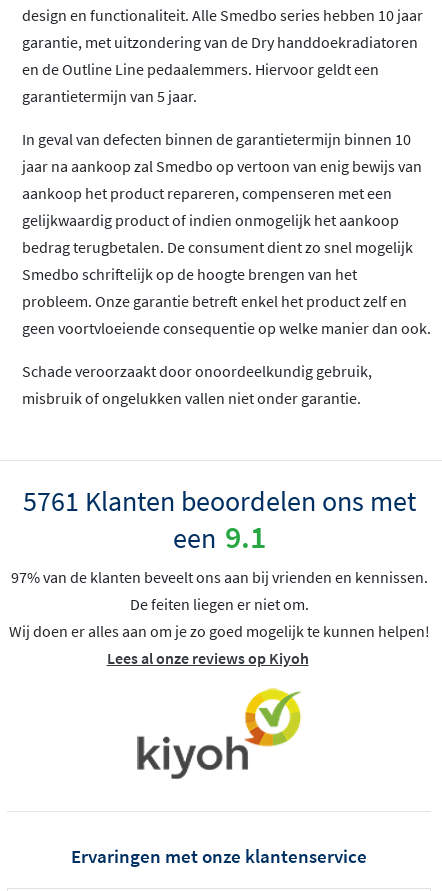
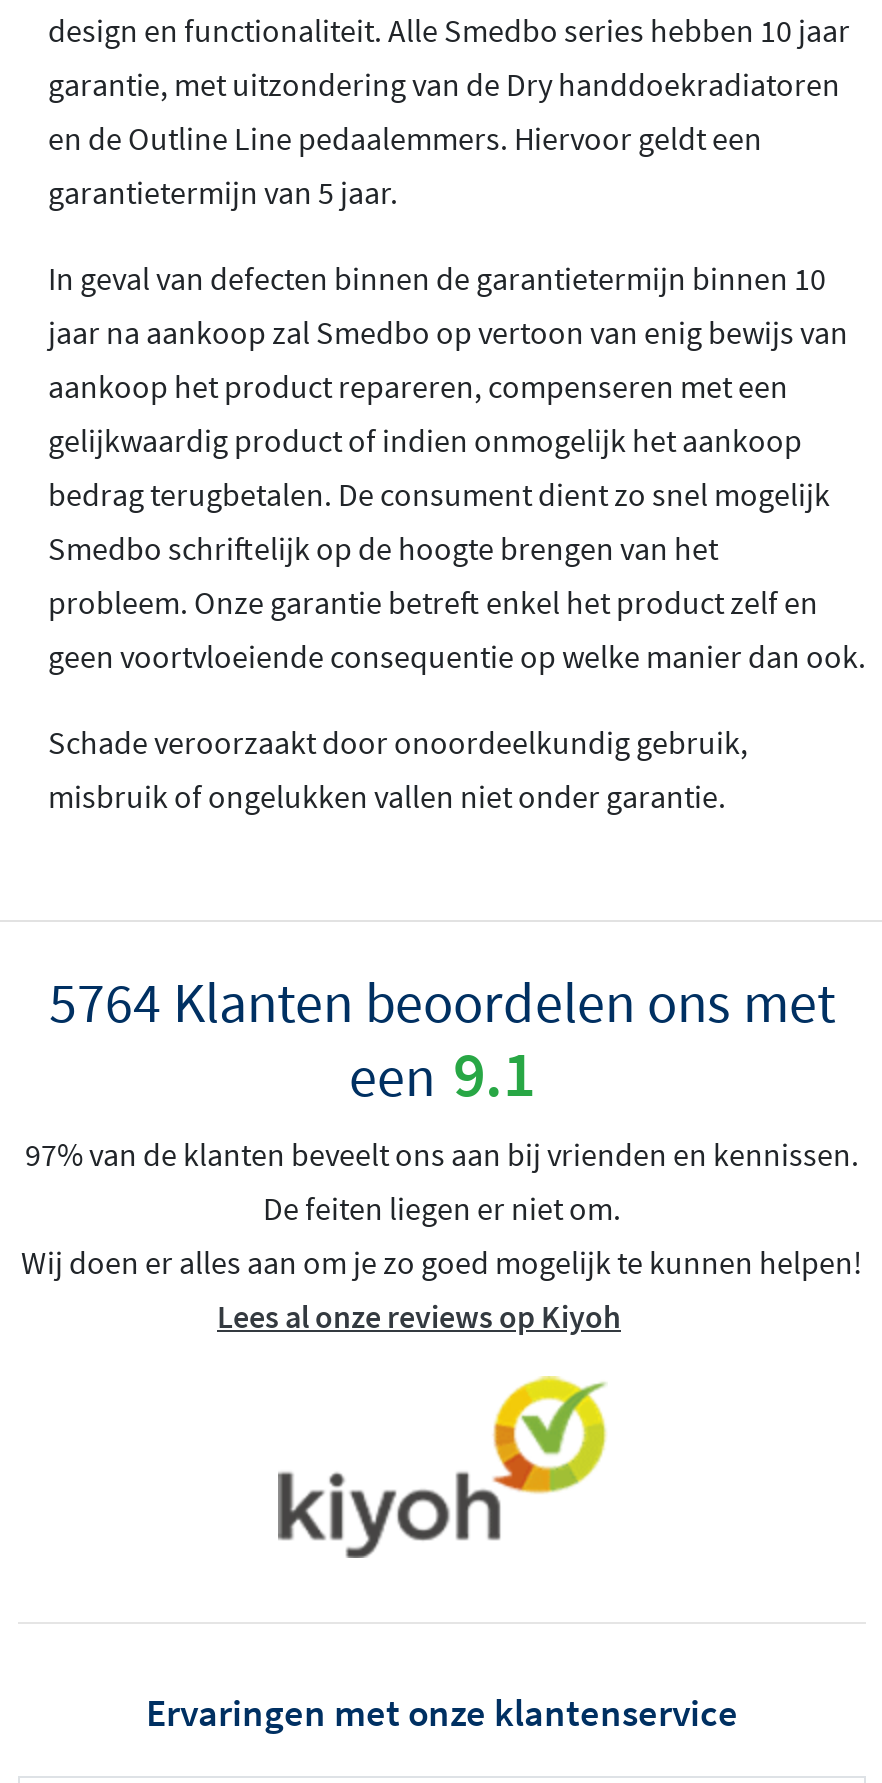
- 5761 Klanten beoordelen ons met
+ 5764 Klanten beoordelen ons met
